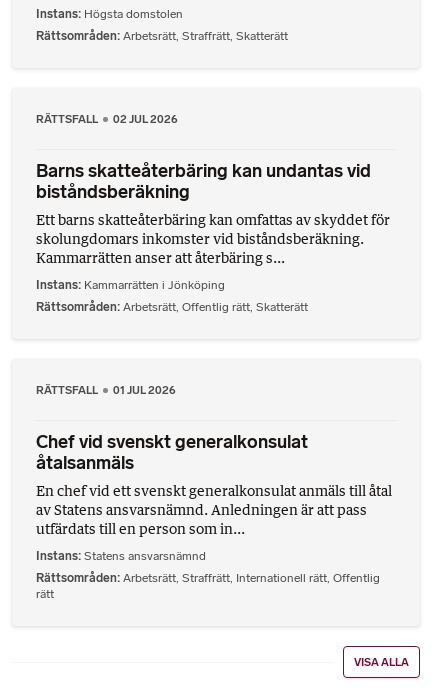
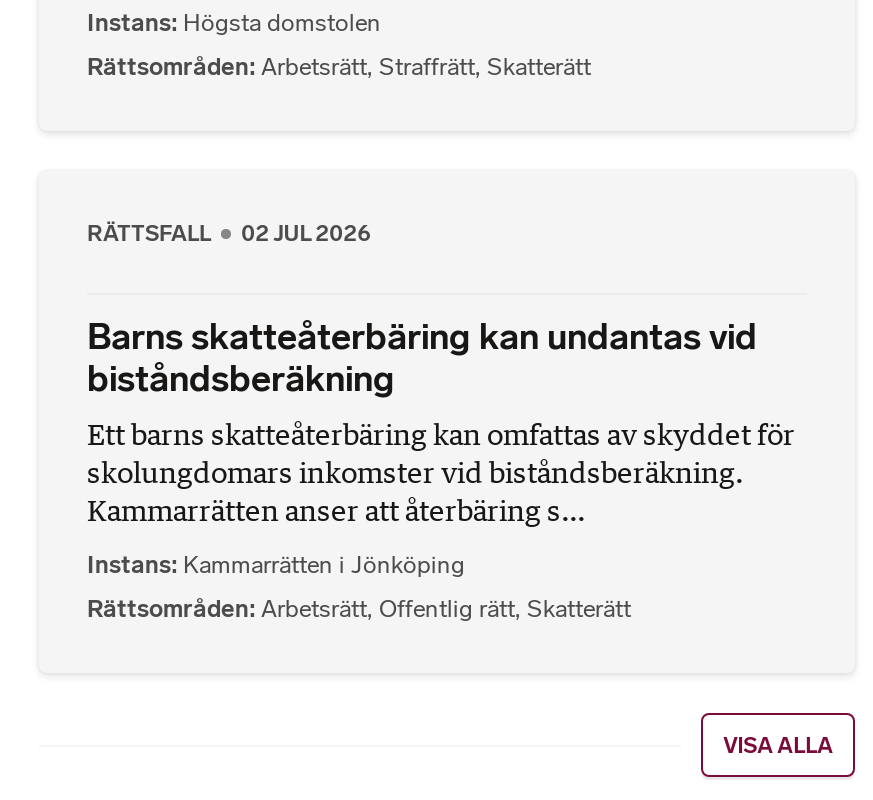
- RÄTTSFALL
- 01 JUL 2026
- Chef vid svenskt generalkonsulat
- åtalsanmäls
- En chef vid ett svenskt generalkonsulat anmäls till åtal
- av Statens ansvarsnämnd. Anledningen är att pass
- utfärdats till en person som in...
- Instans Statens ansvarsnämnd
- Rättsområden Arbetsrätt, Straffrätt, Internationell rätt, Offentlig
- rätt
